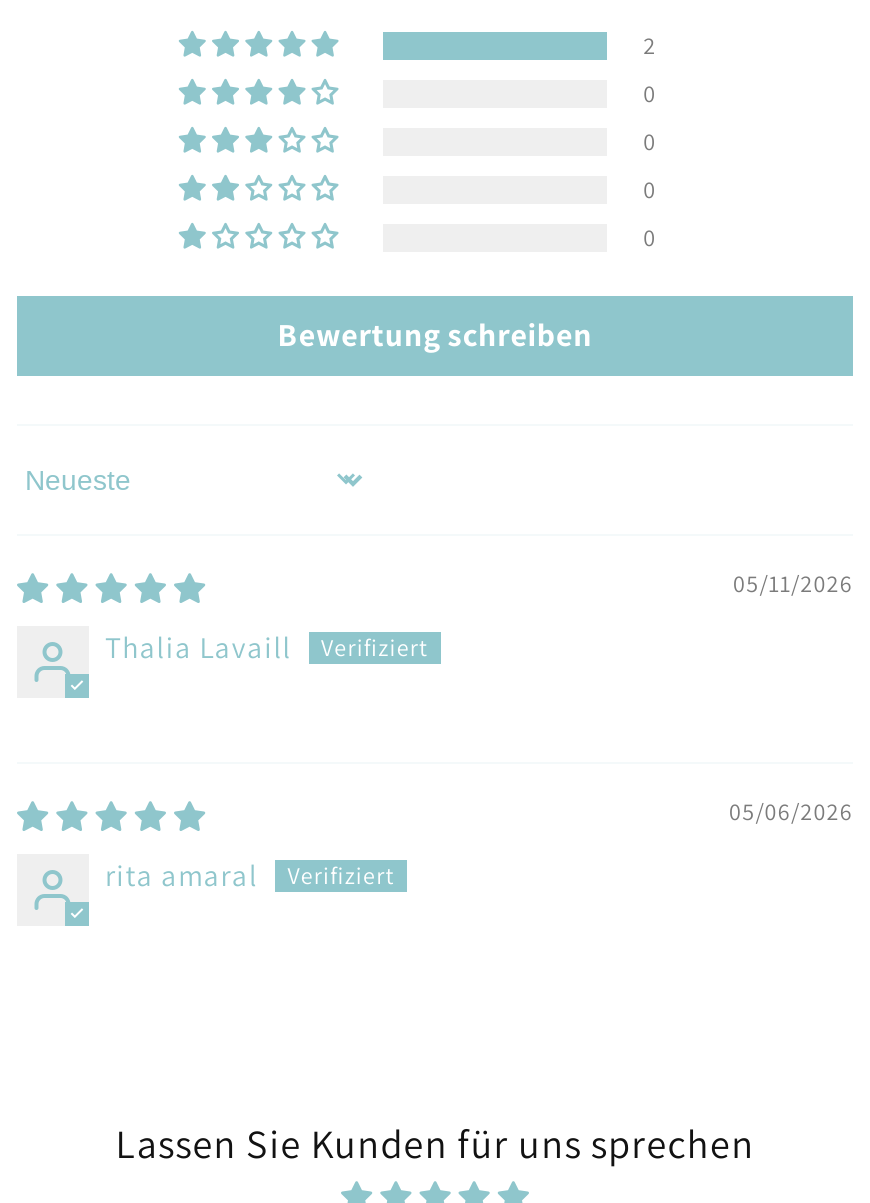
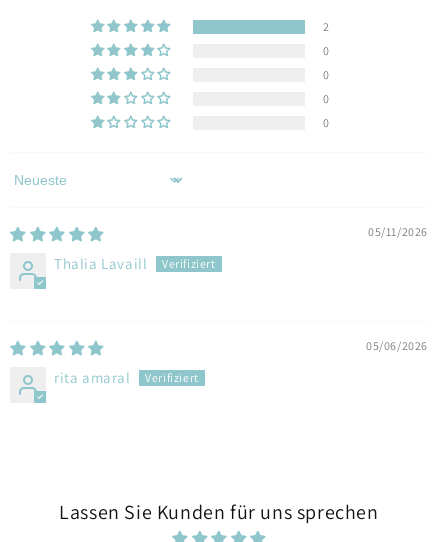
- Bewertung schreiben
